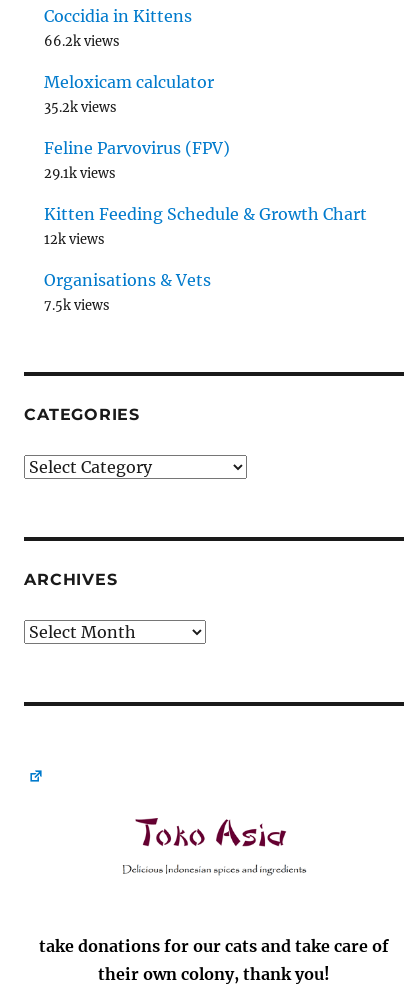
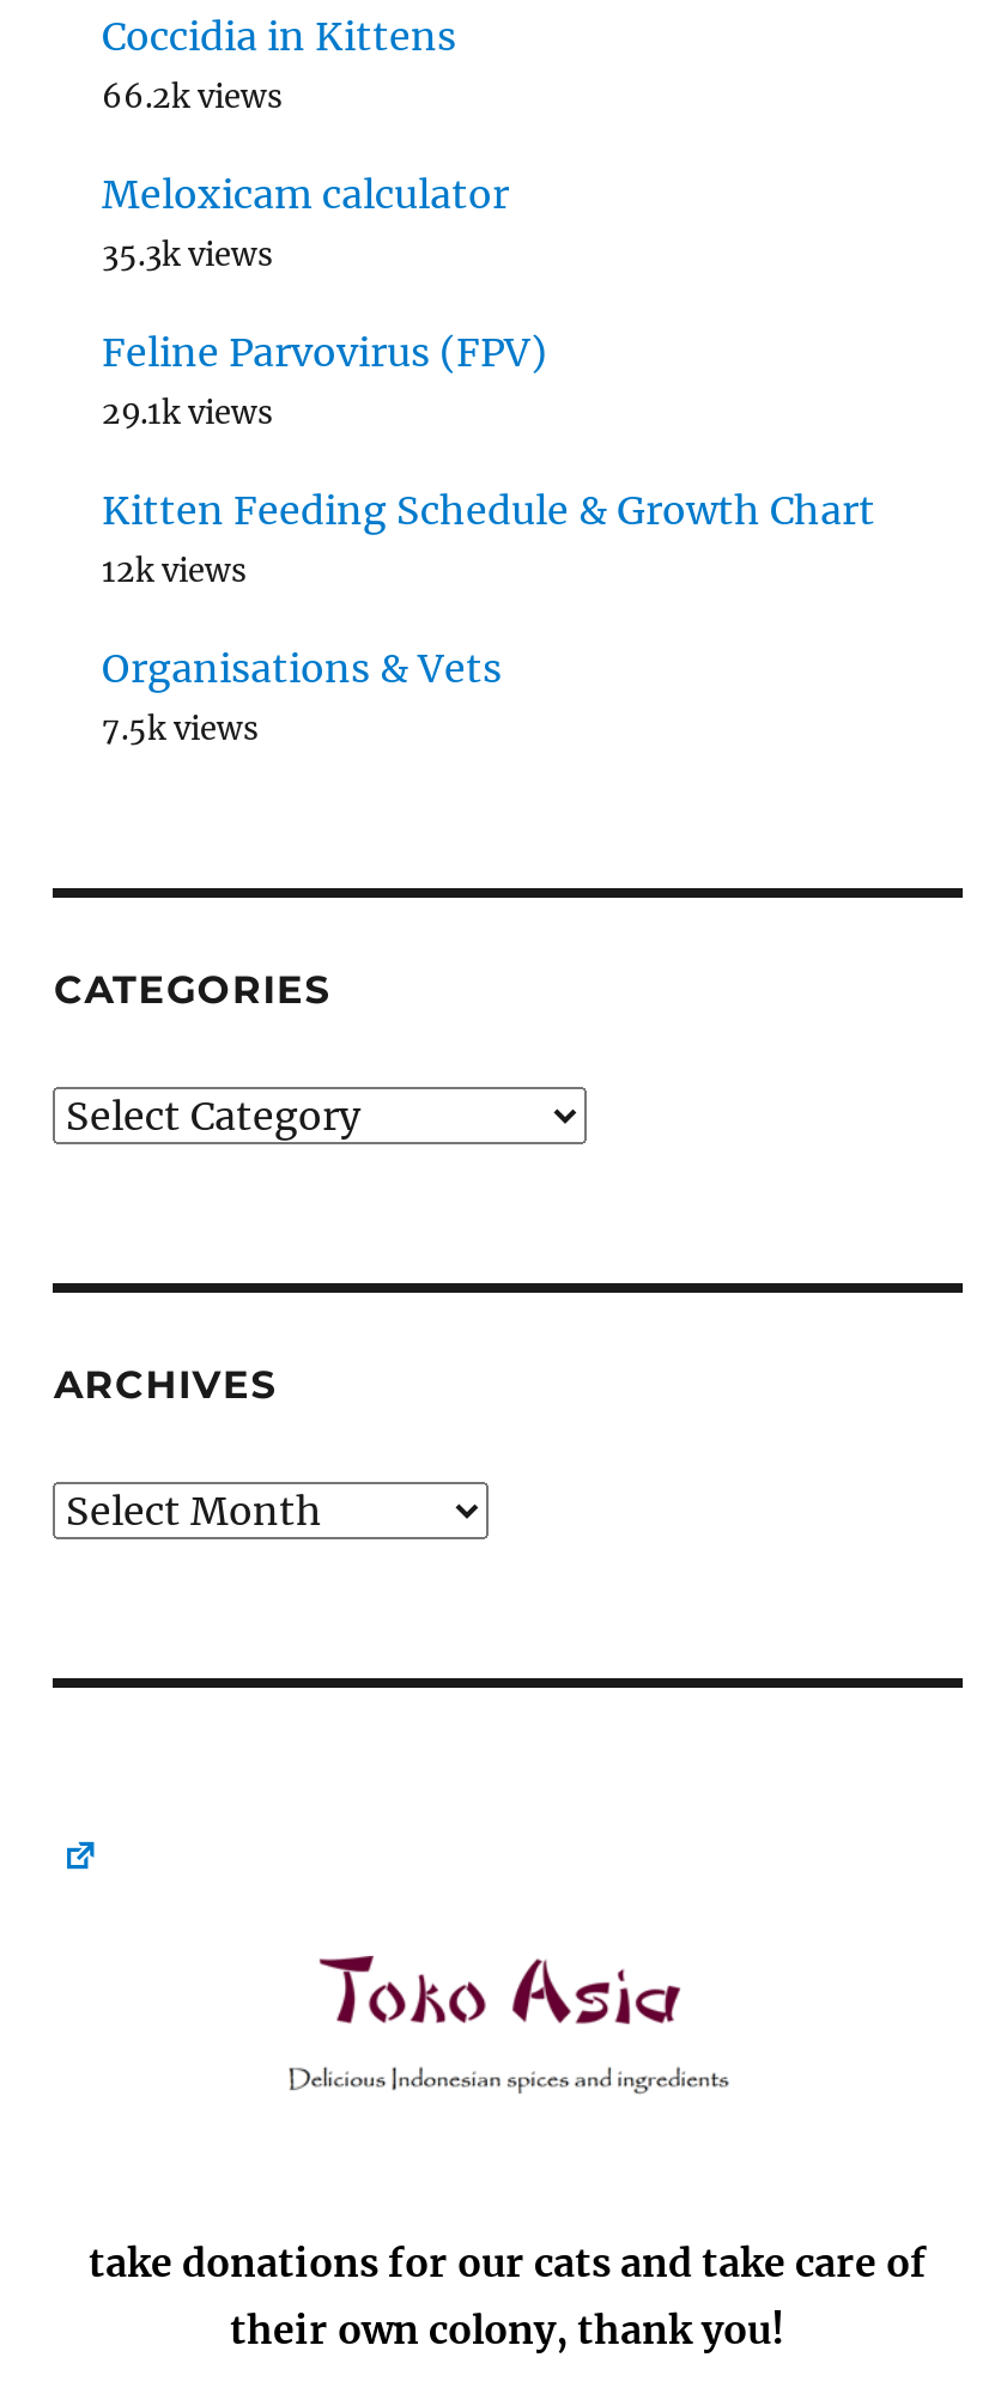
- 35.2k views
+ 35.3k views
